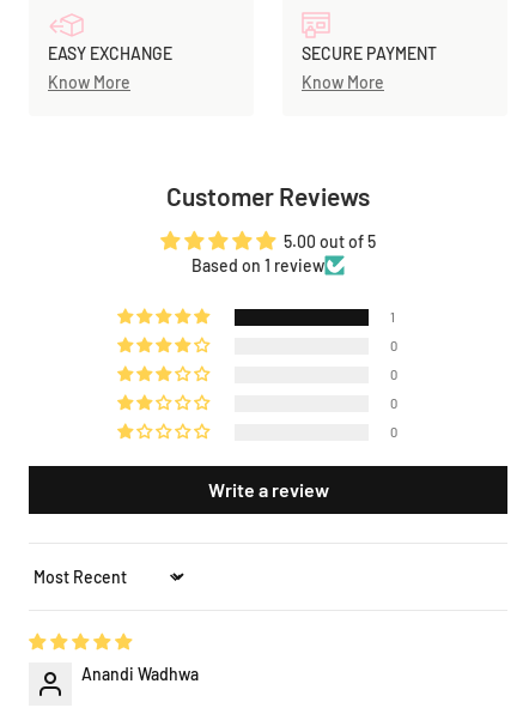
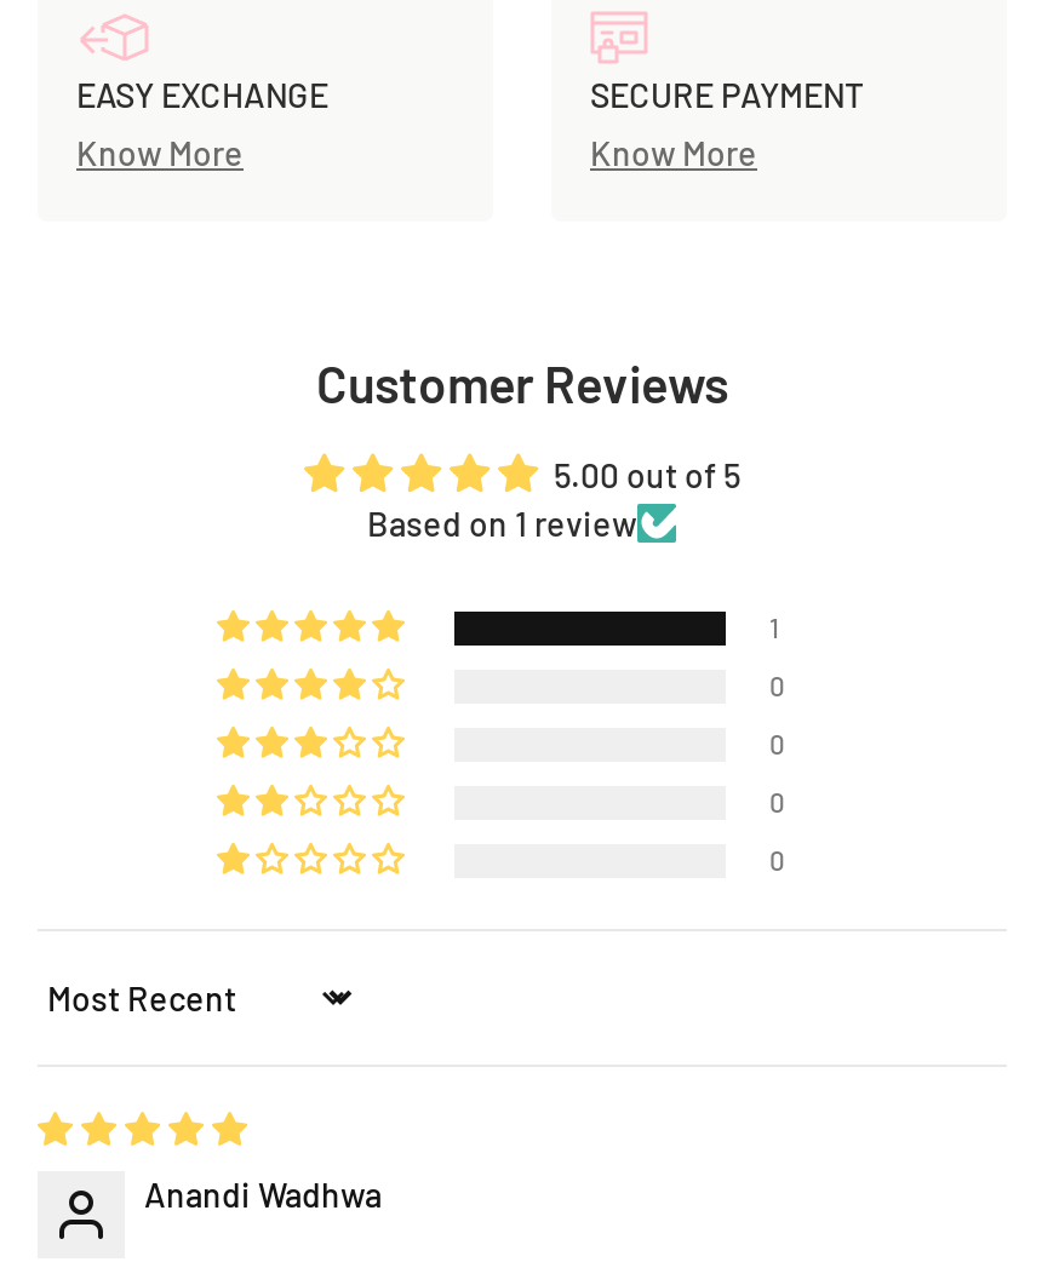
- Write a review
